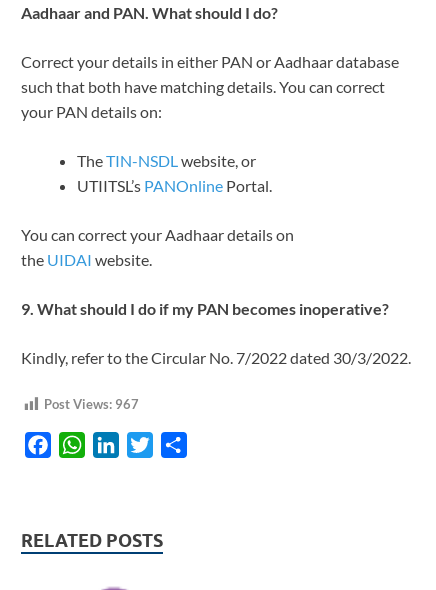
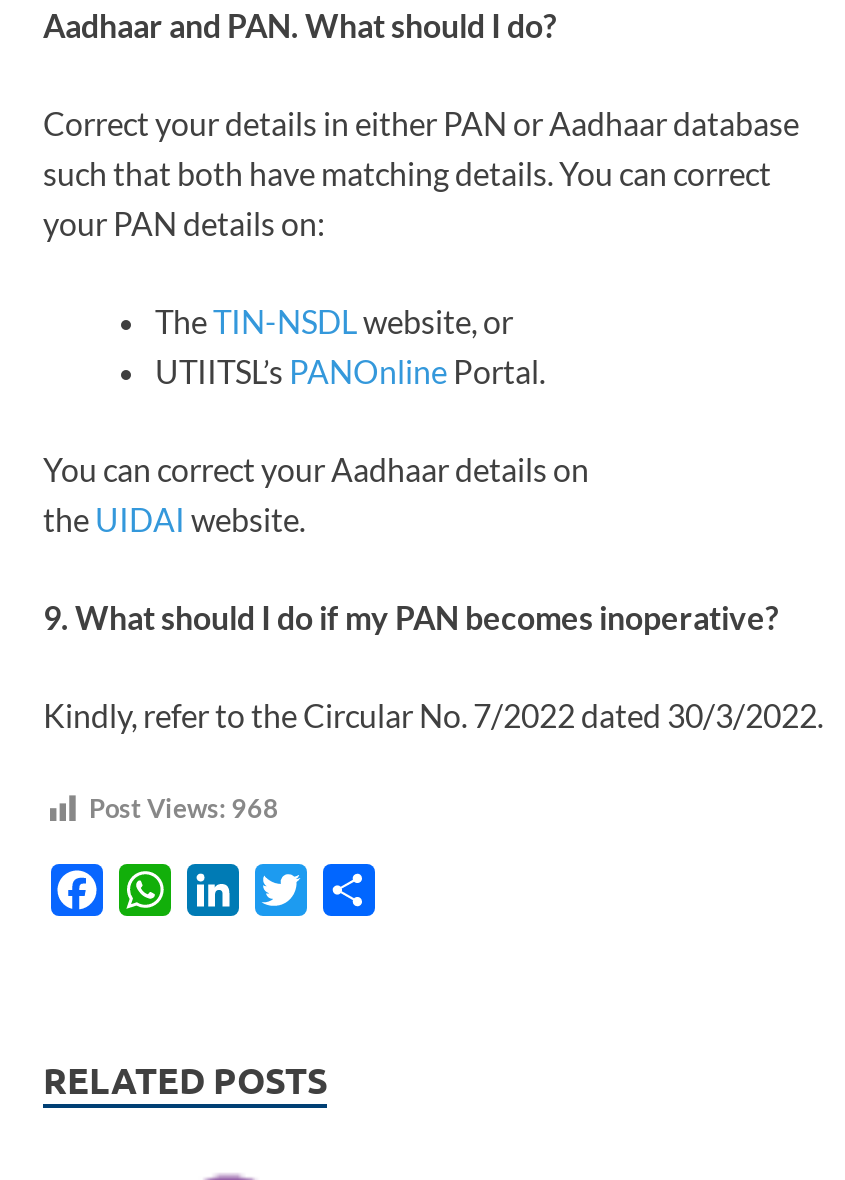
- Post Views: 967
+ Post Views: 968
